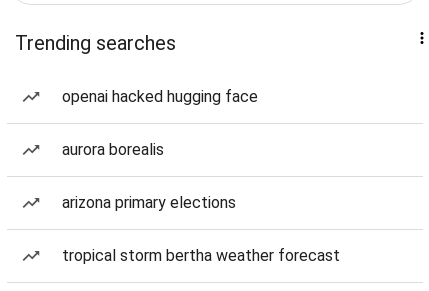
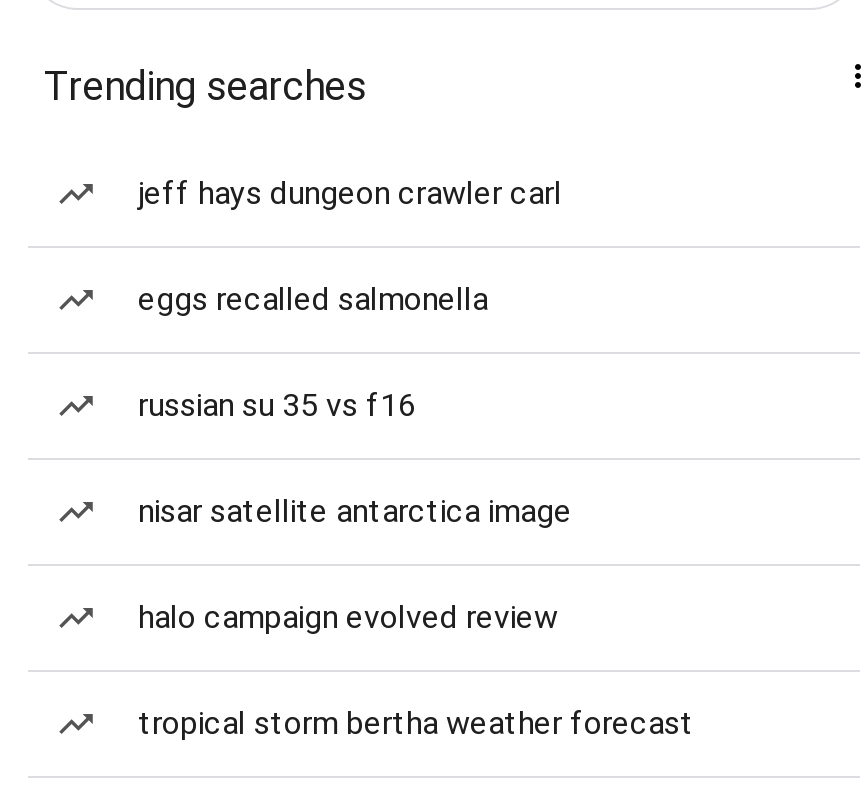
- openai hacked hugging face
- aurora borealis
- arizona primary elections
+ jeff hays dungeon crawler carl
+ eggs recalled salmonella
+ russian su 35 vs f16
+ nisar satellite antarctica image
+ halo campaign evolved review
